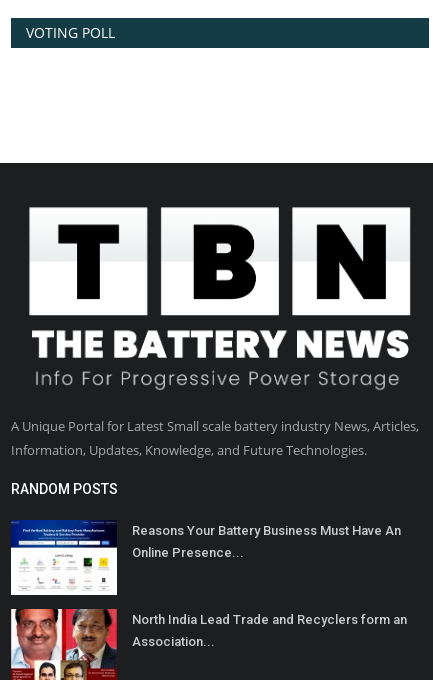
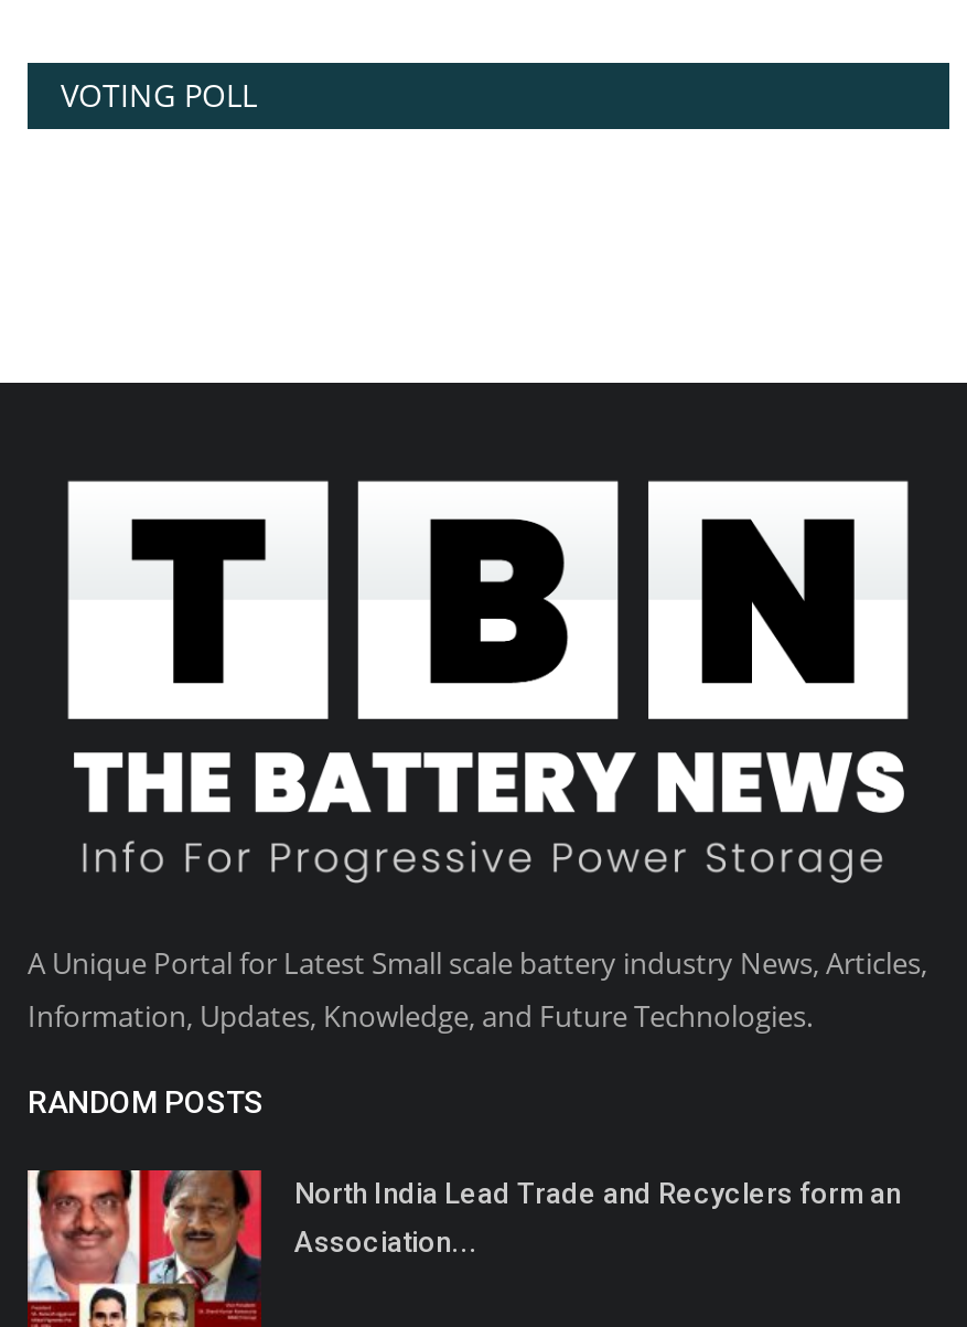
- [image]
- Reasons Your Battery Business Must Have An
- Online Presence...
